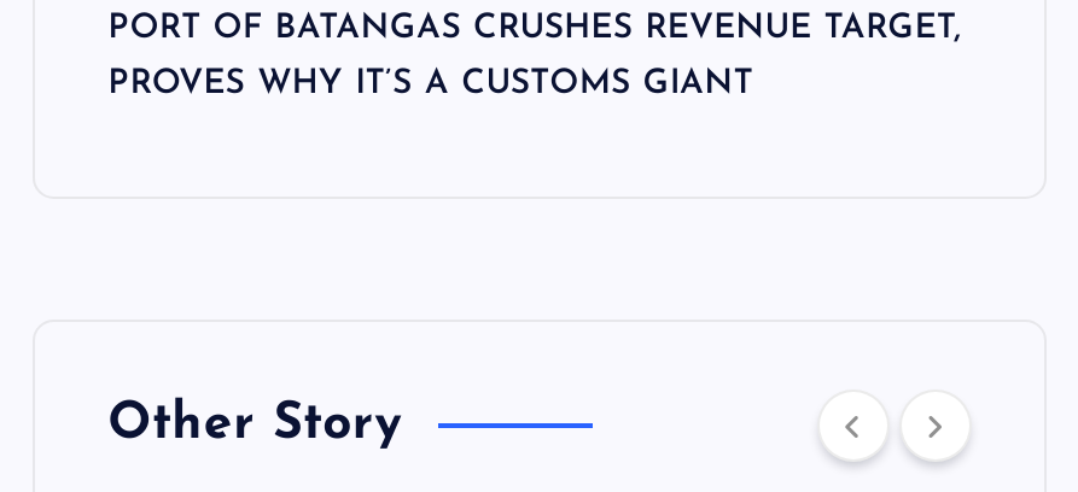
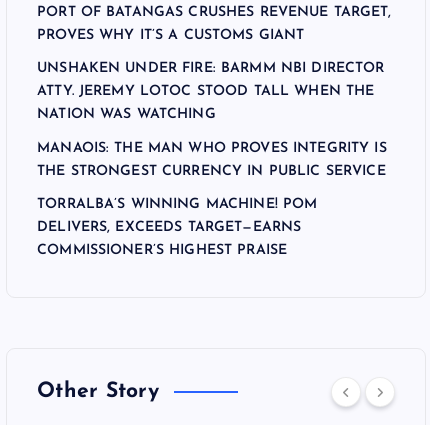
+ UNSHAKEN UNDER FIRE: BARMM NBI DIRECTOR
+ ATTY. JEREMY LOTOC STOOD TALL WHEN THE
+ NATION WAS WATCHING
+ MANAOIS: THE MAN WHO PROVES INTEGRITY IS
+ THE STRONGEST CURRENCY IN PUBLIC SERVICE
+ TORRALBA’S WINNING MACHINE! POM
+ DELIVERS, EXCEEDS TARGET—EARNS
+ COMMISSIONER’S HIGHEST PRAISE
